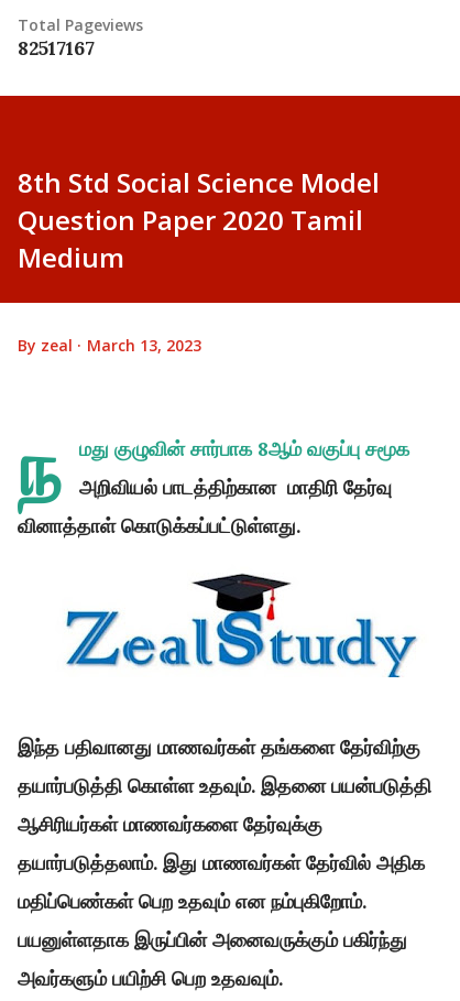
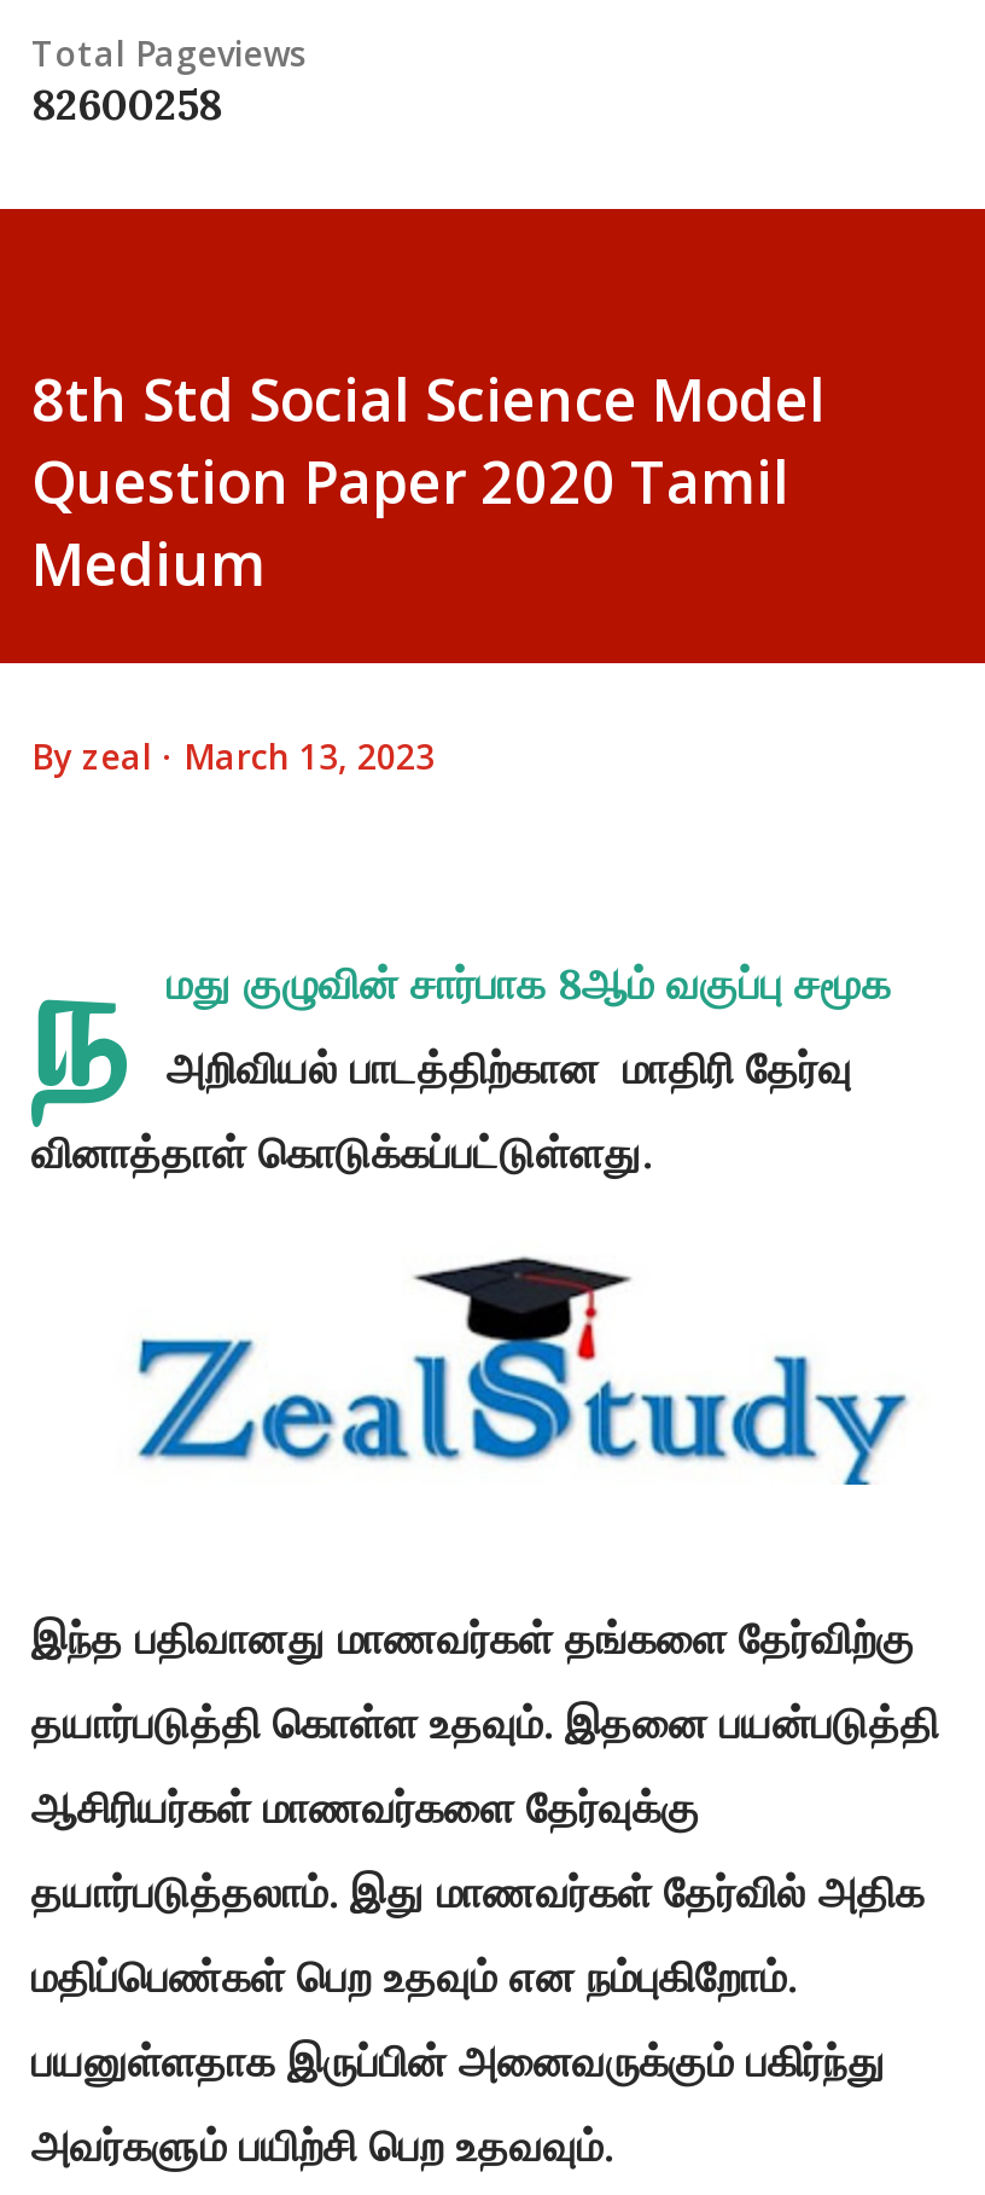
- 82517167
+ 82600258
